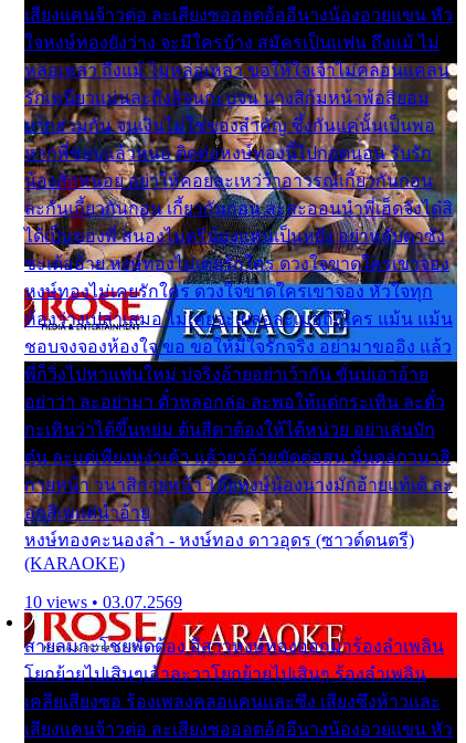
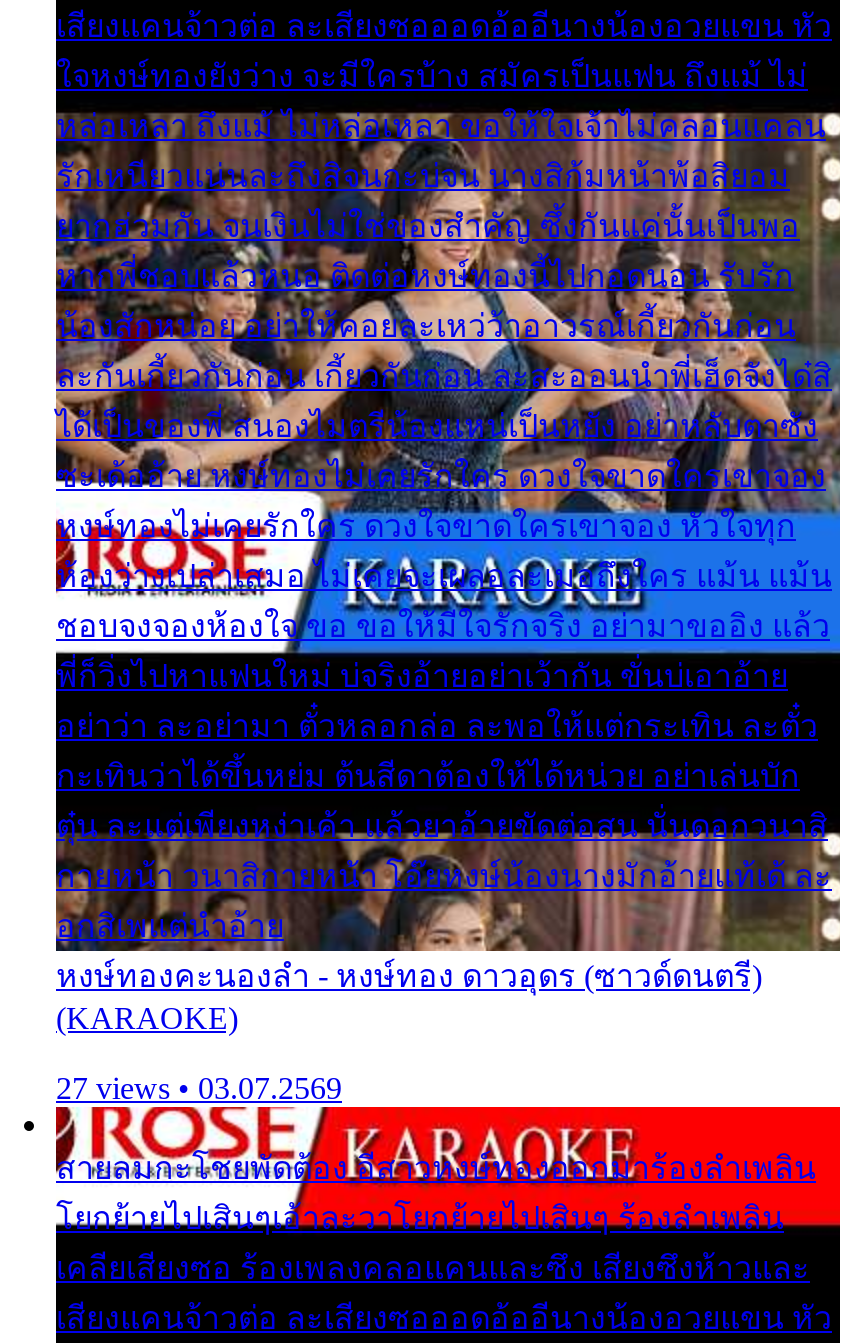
- 10 views • 03.07.2569
+ 27 views • 03.07.2569
